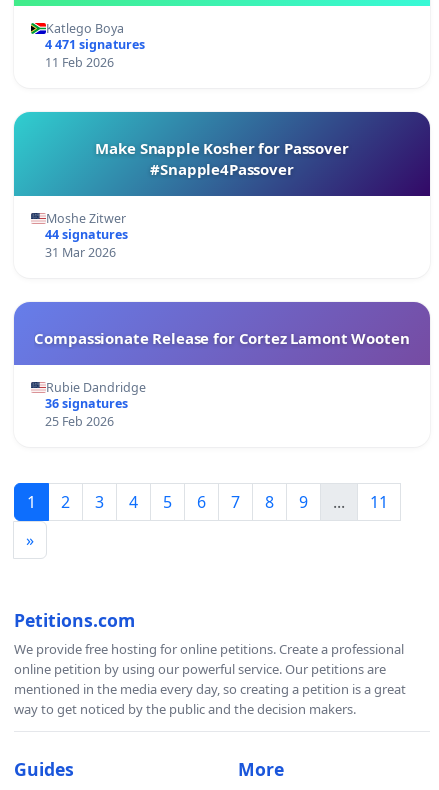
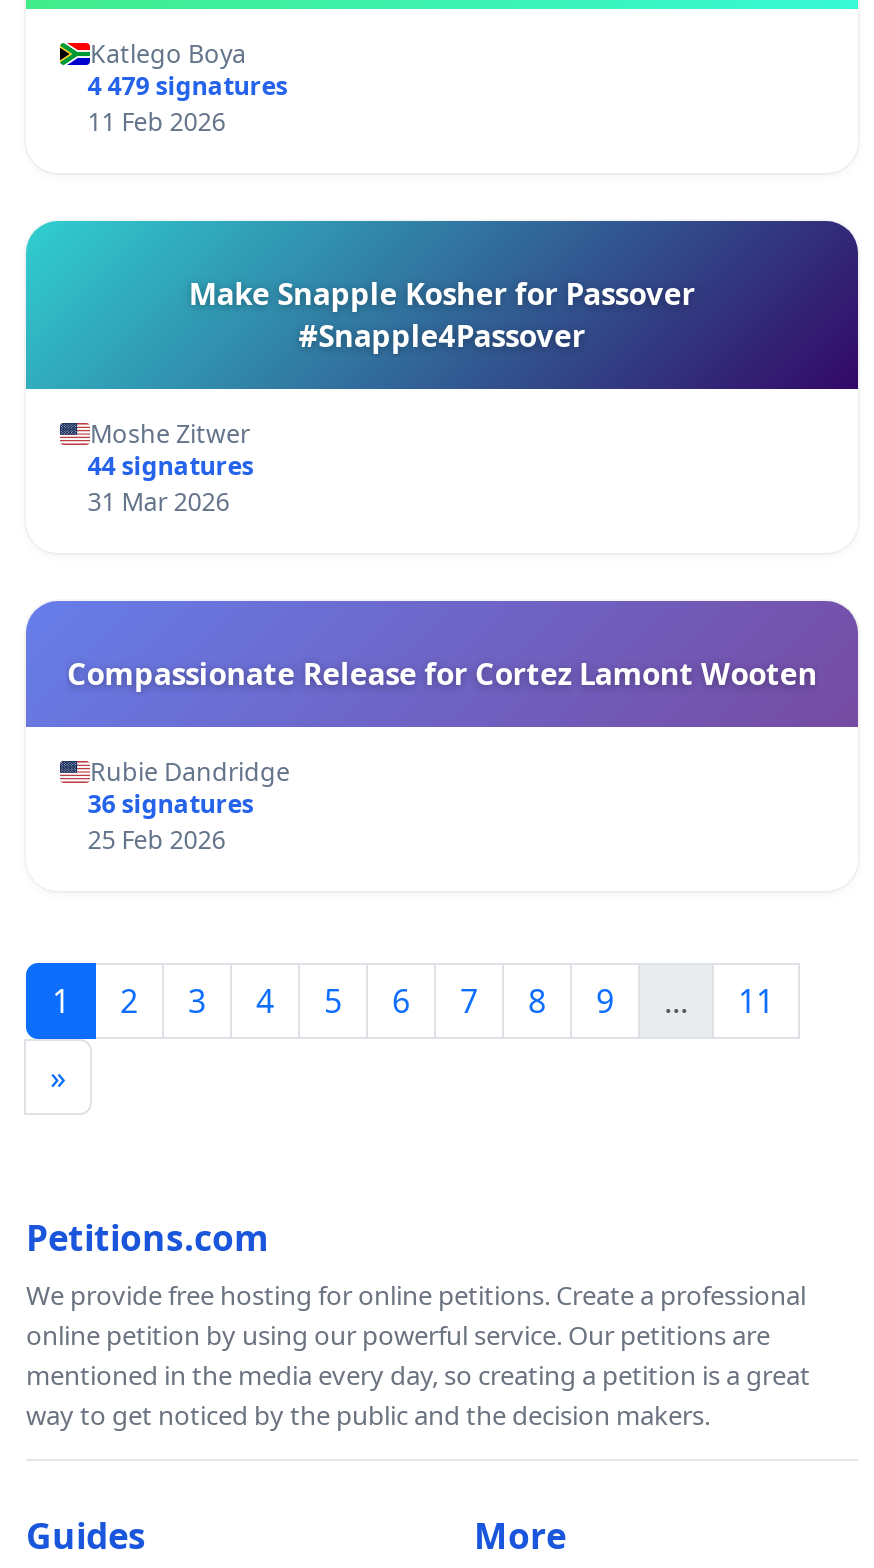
- 4 471 signatures
+ 4 479 signatures
